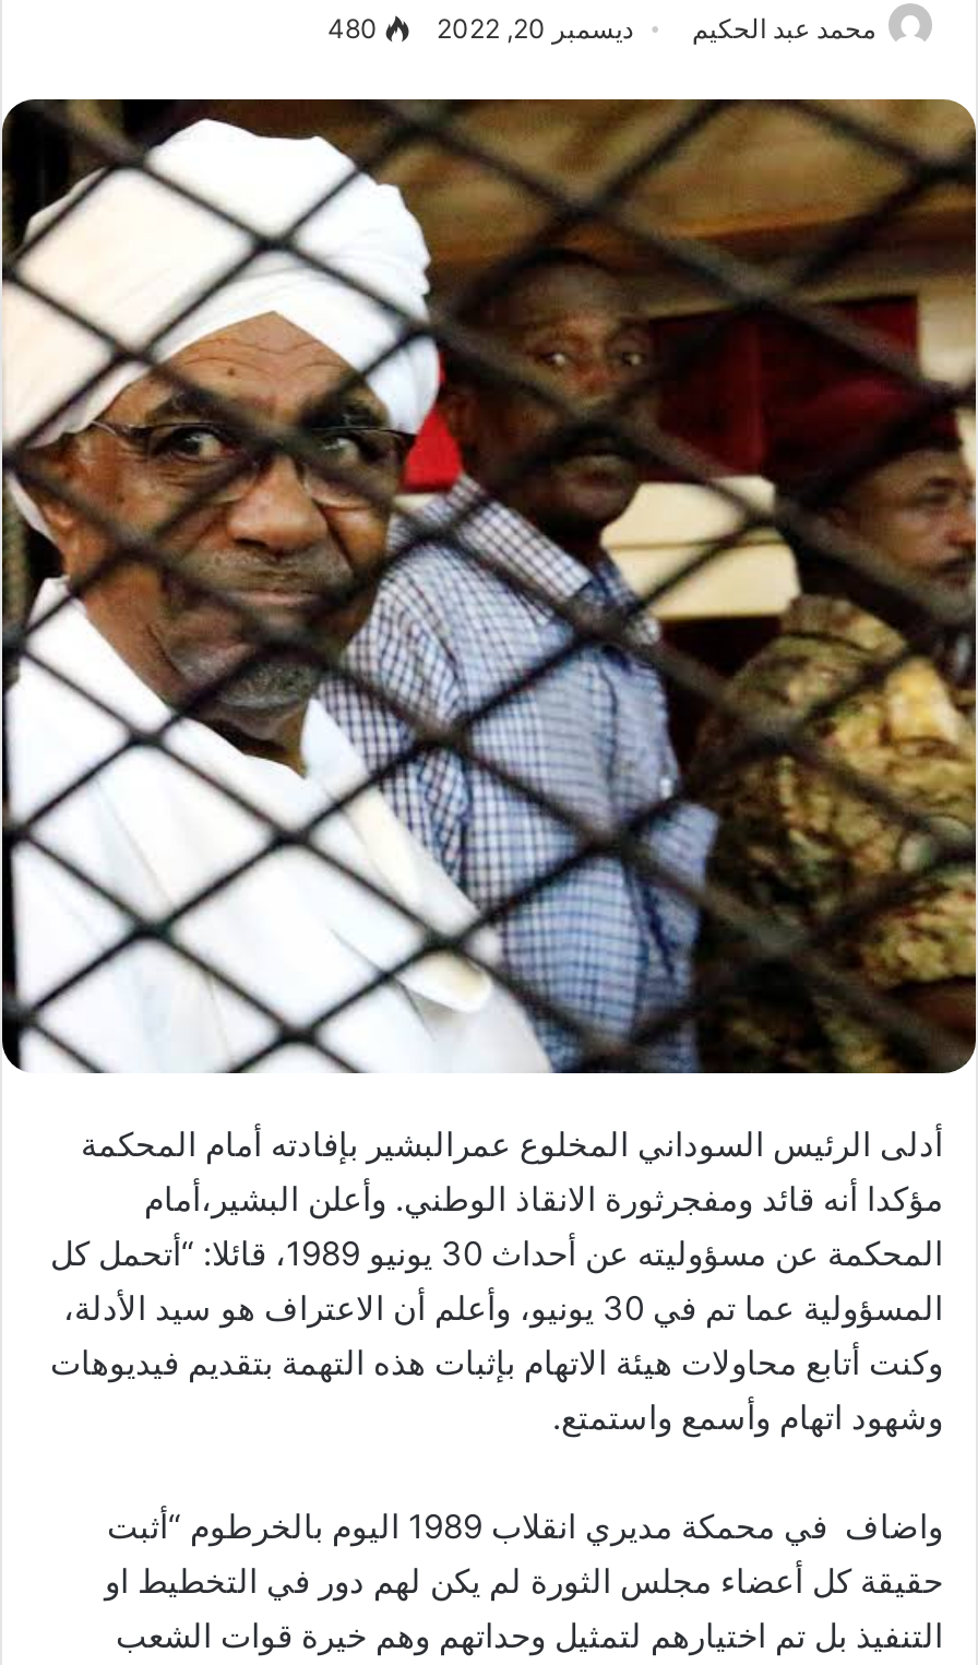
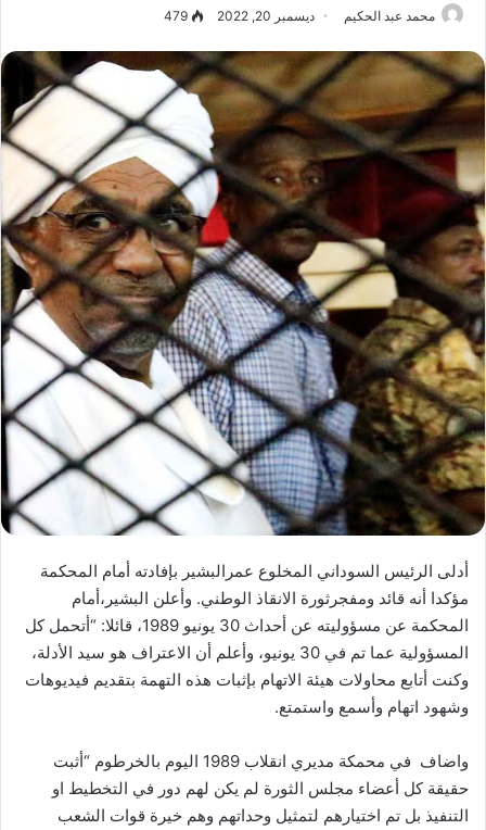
- 480
+ 479
